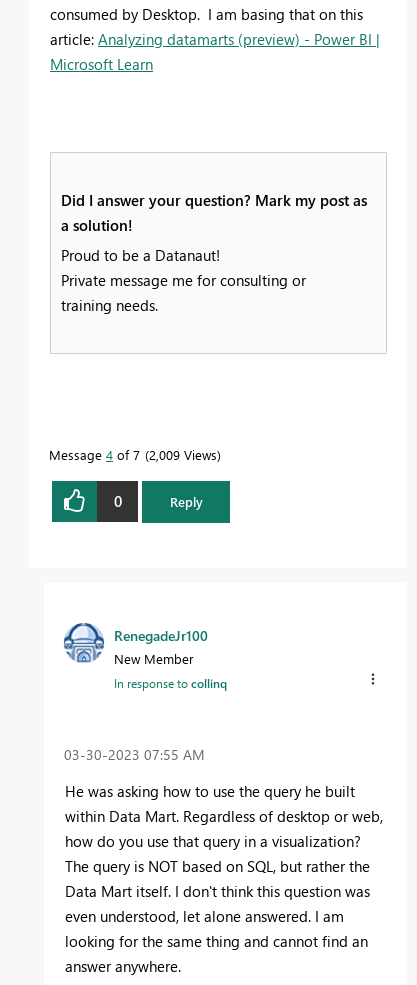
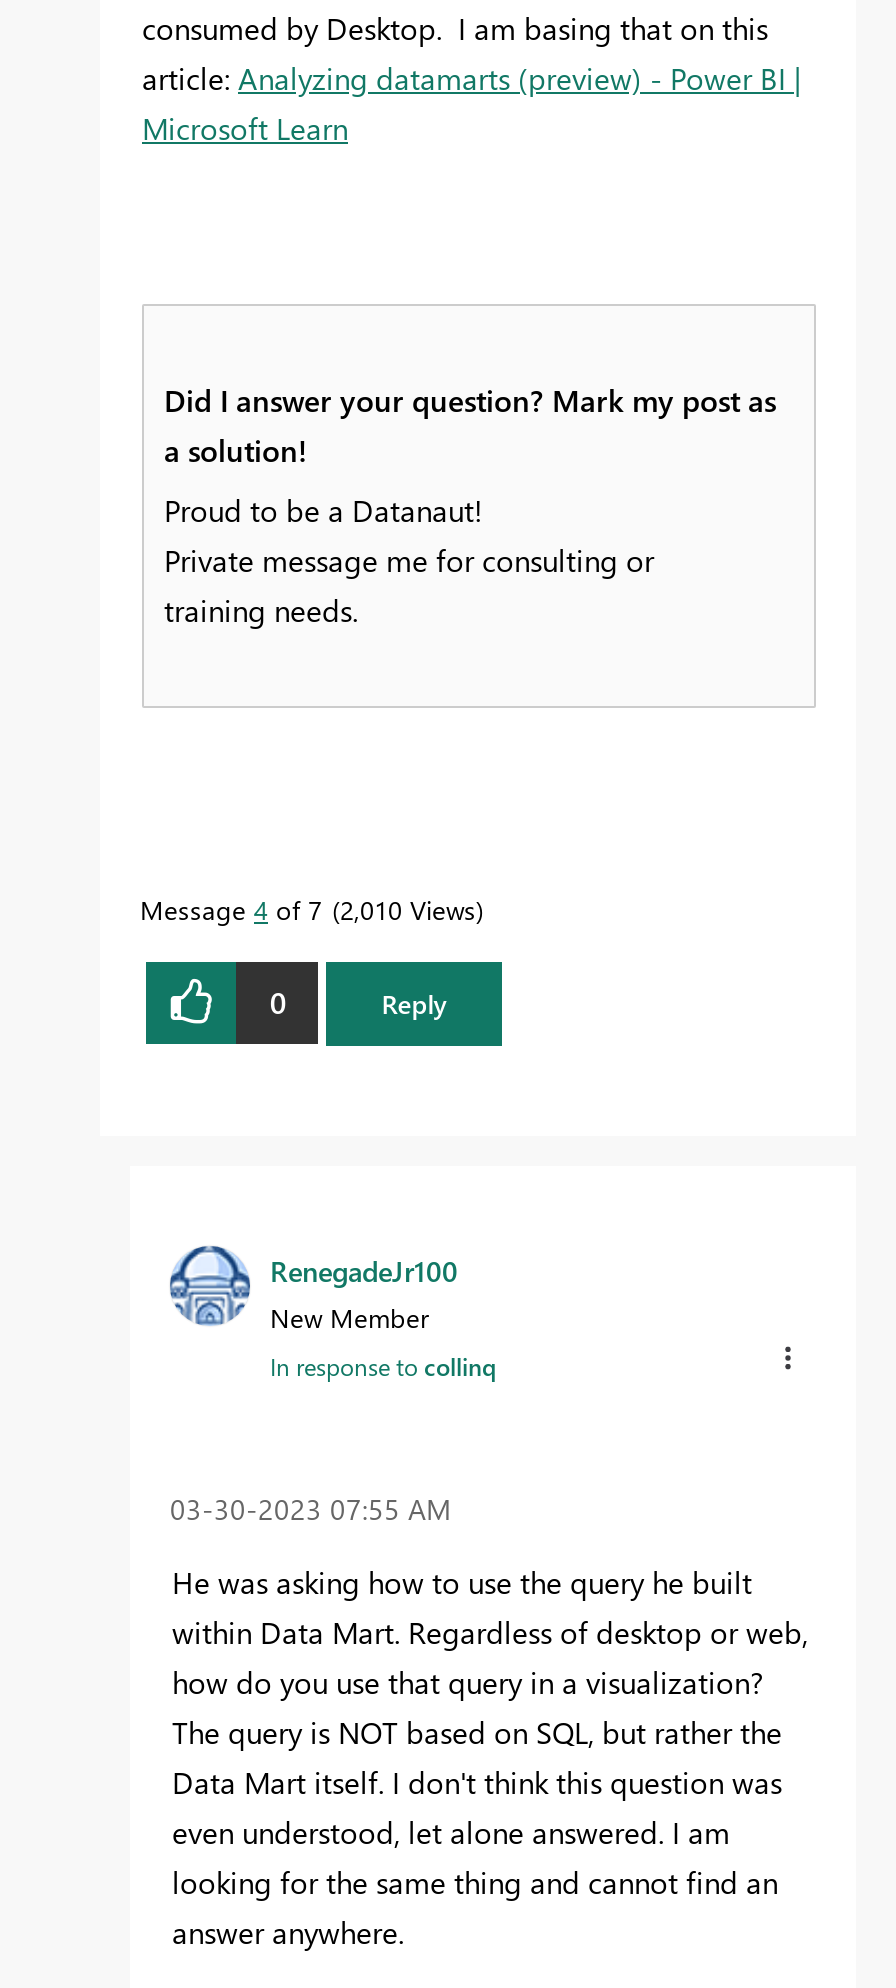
- Message 4 of 7 2,009 Views
+ Message 4 of 7 2,010 Views
